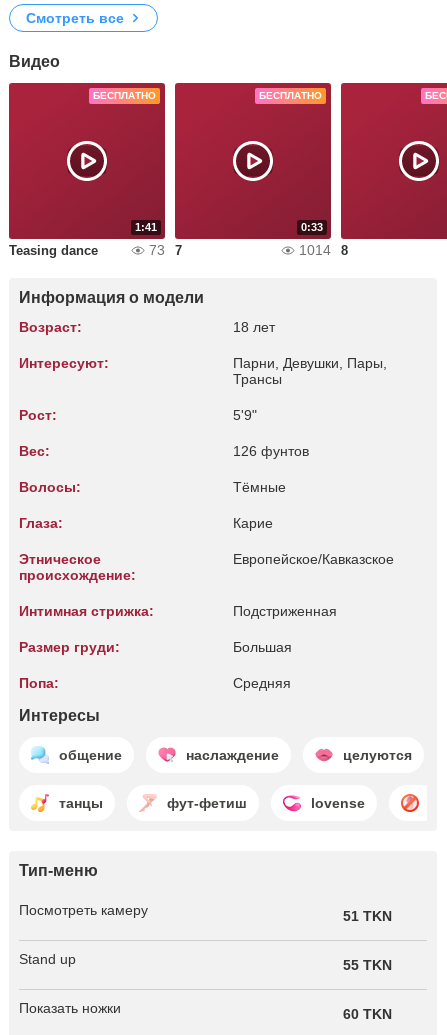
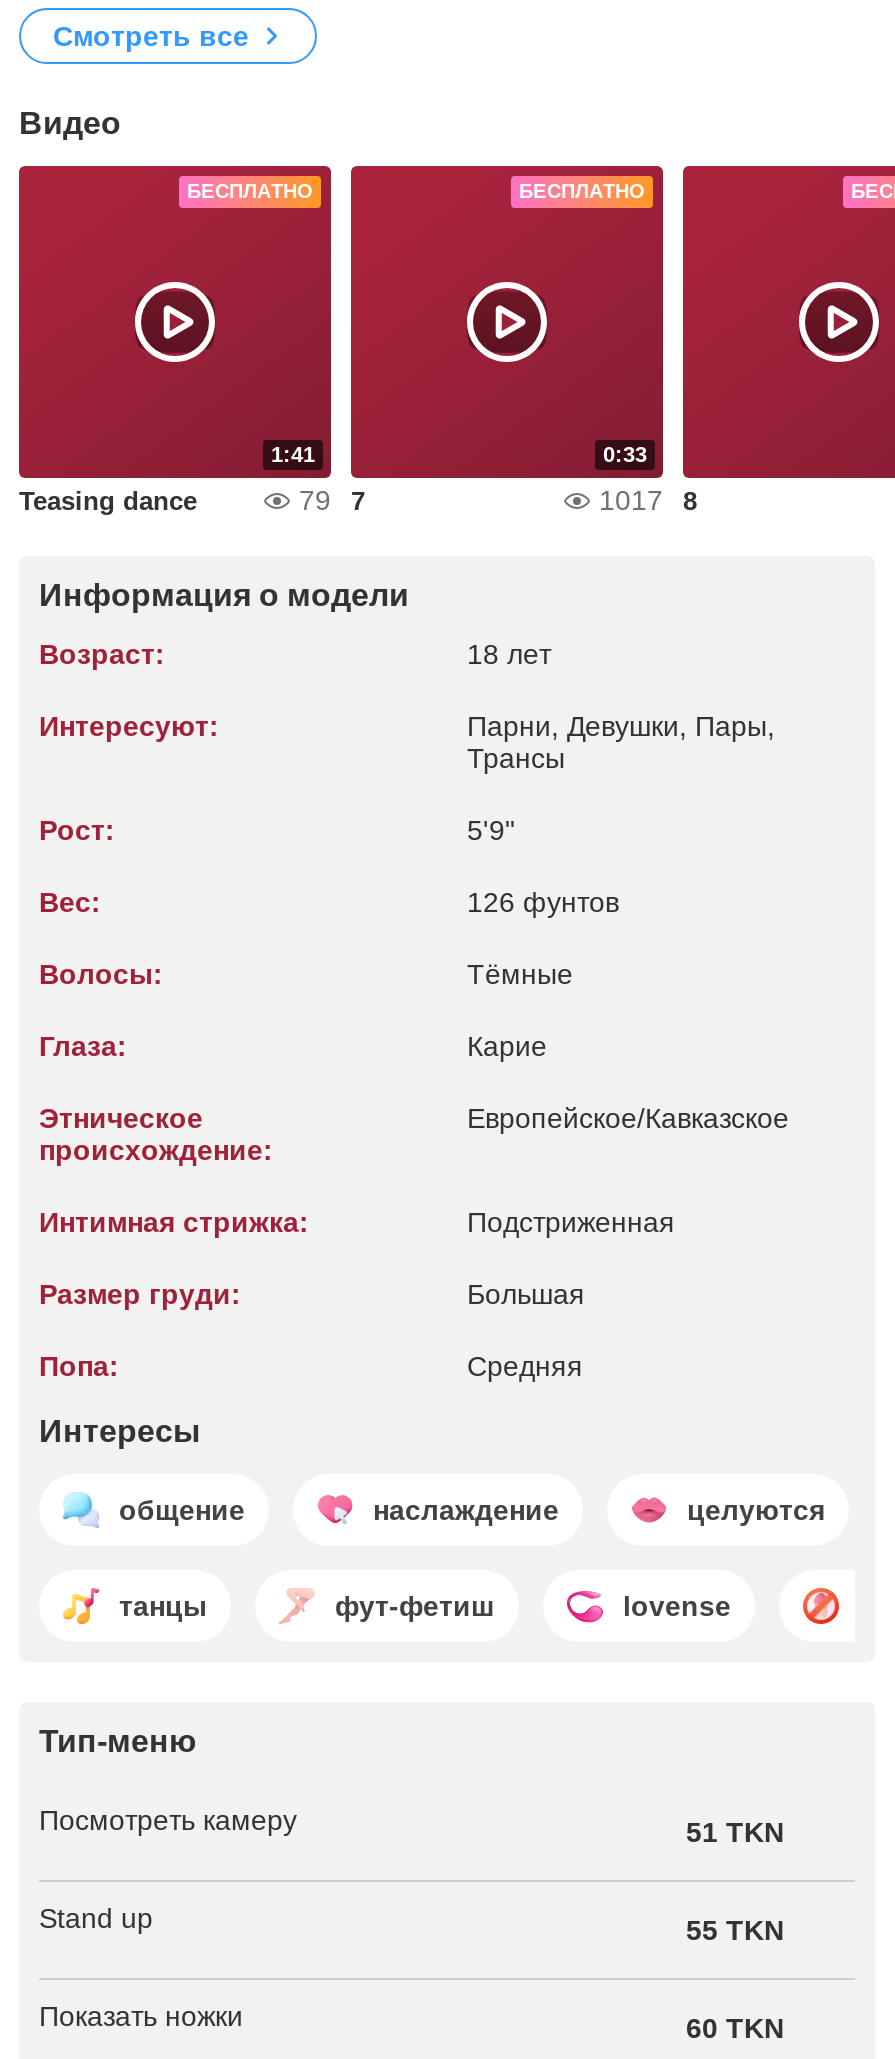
- 73 7
+ 79 7

- 1014 8
+ 1017 8
